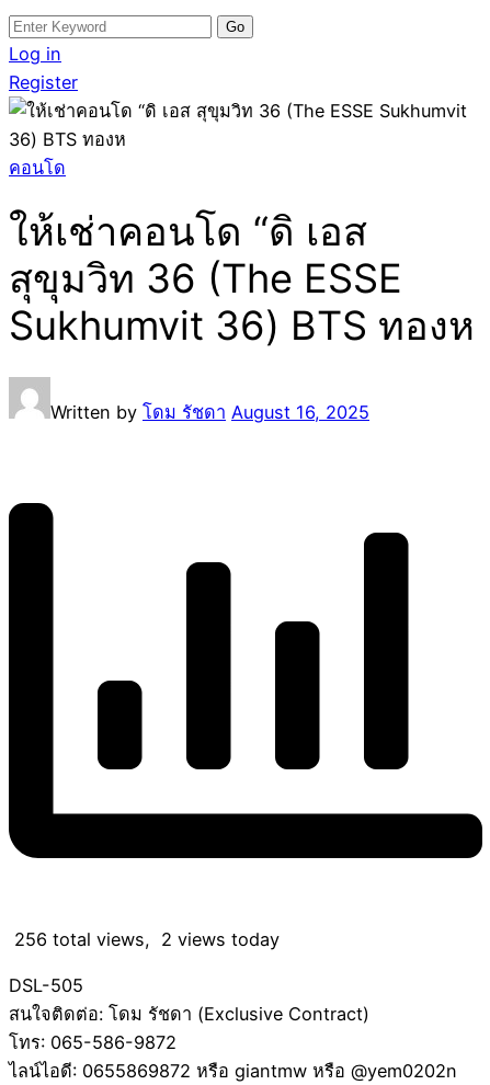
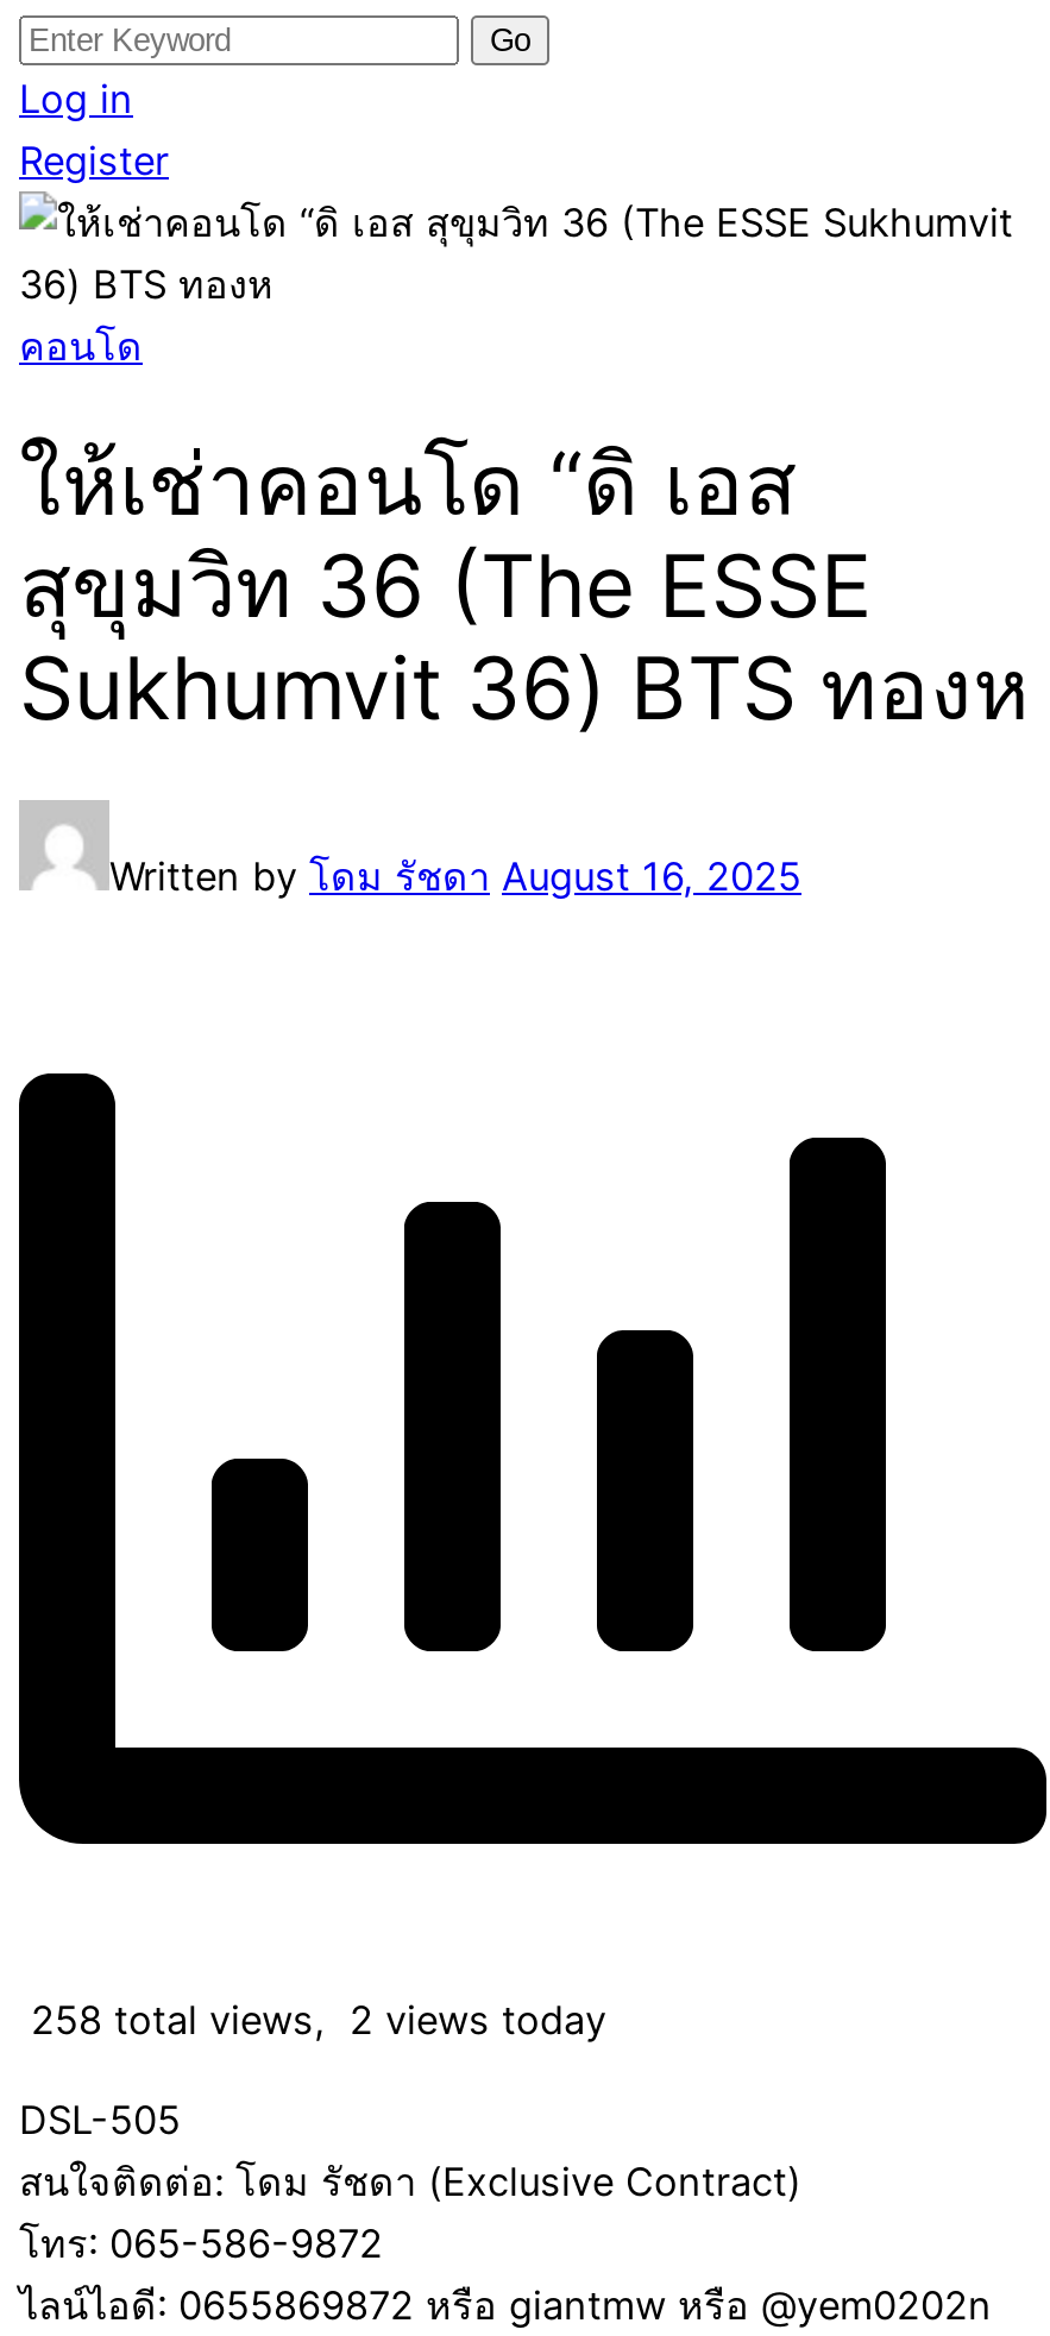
- 256 total views, 2 views today
+ 258 total views, 2 views today
